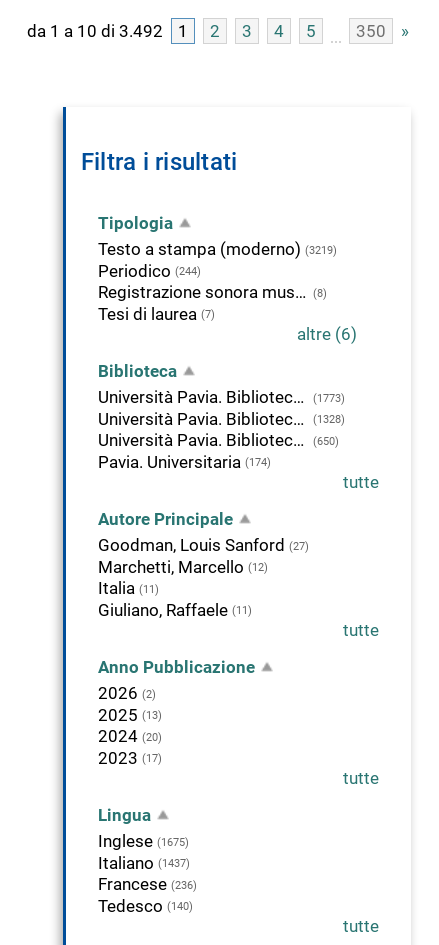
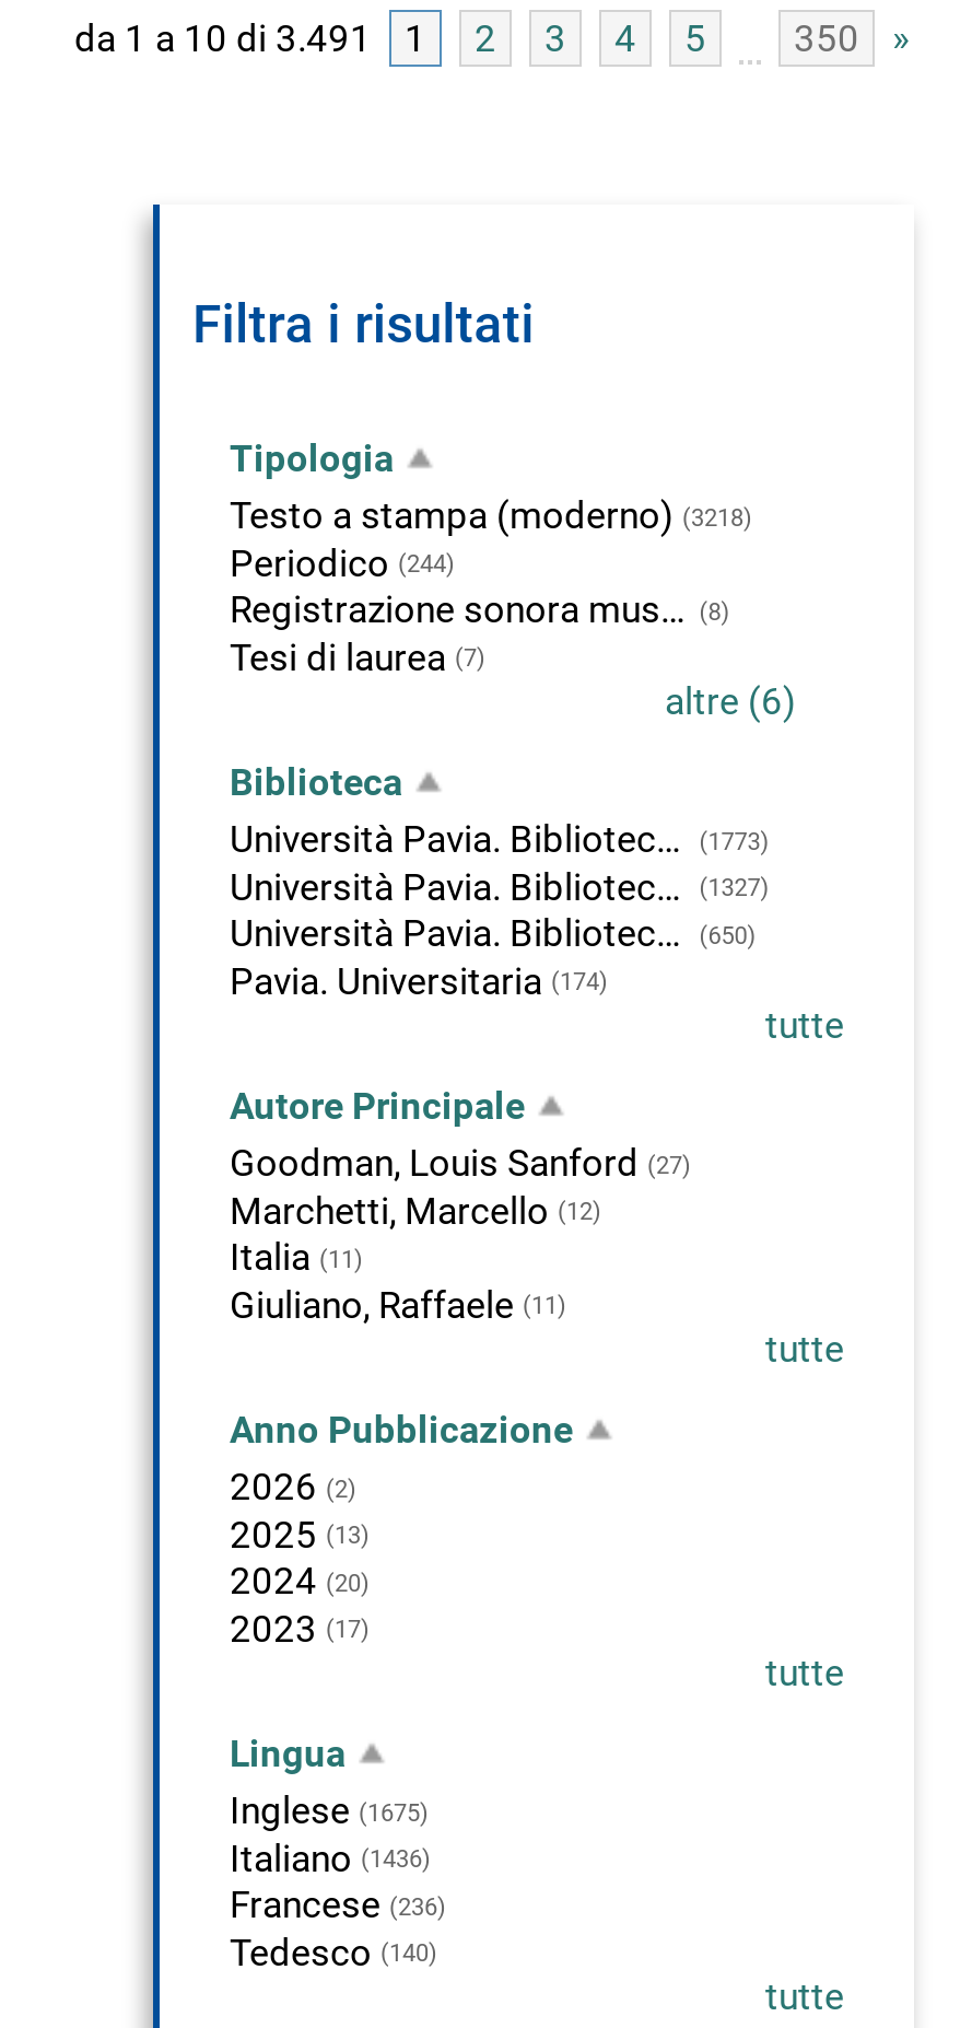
- da 1 a 10 di 3.492
+ da 1 a 10 di 3.491

- Testo a stampa (moderno) (3219)
+ Testo a stampa (moderno) (3218)

- (1328)
+ (1327)

- Italiano (1437)
+ Italiano (1436)
